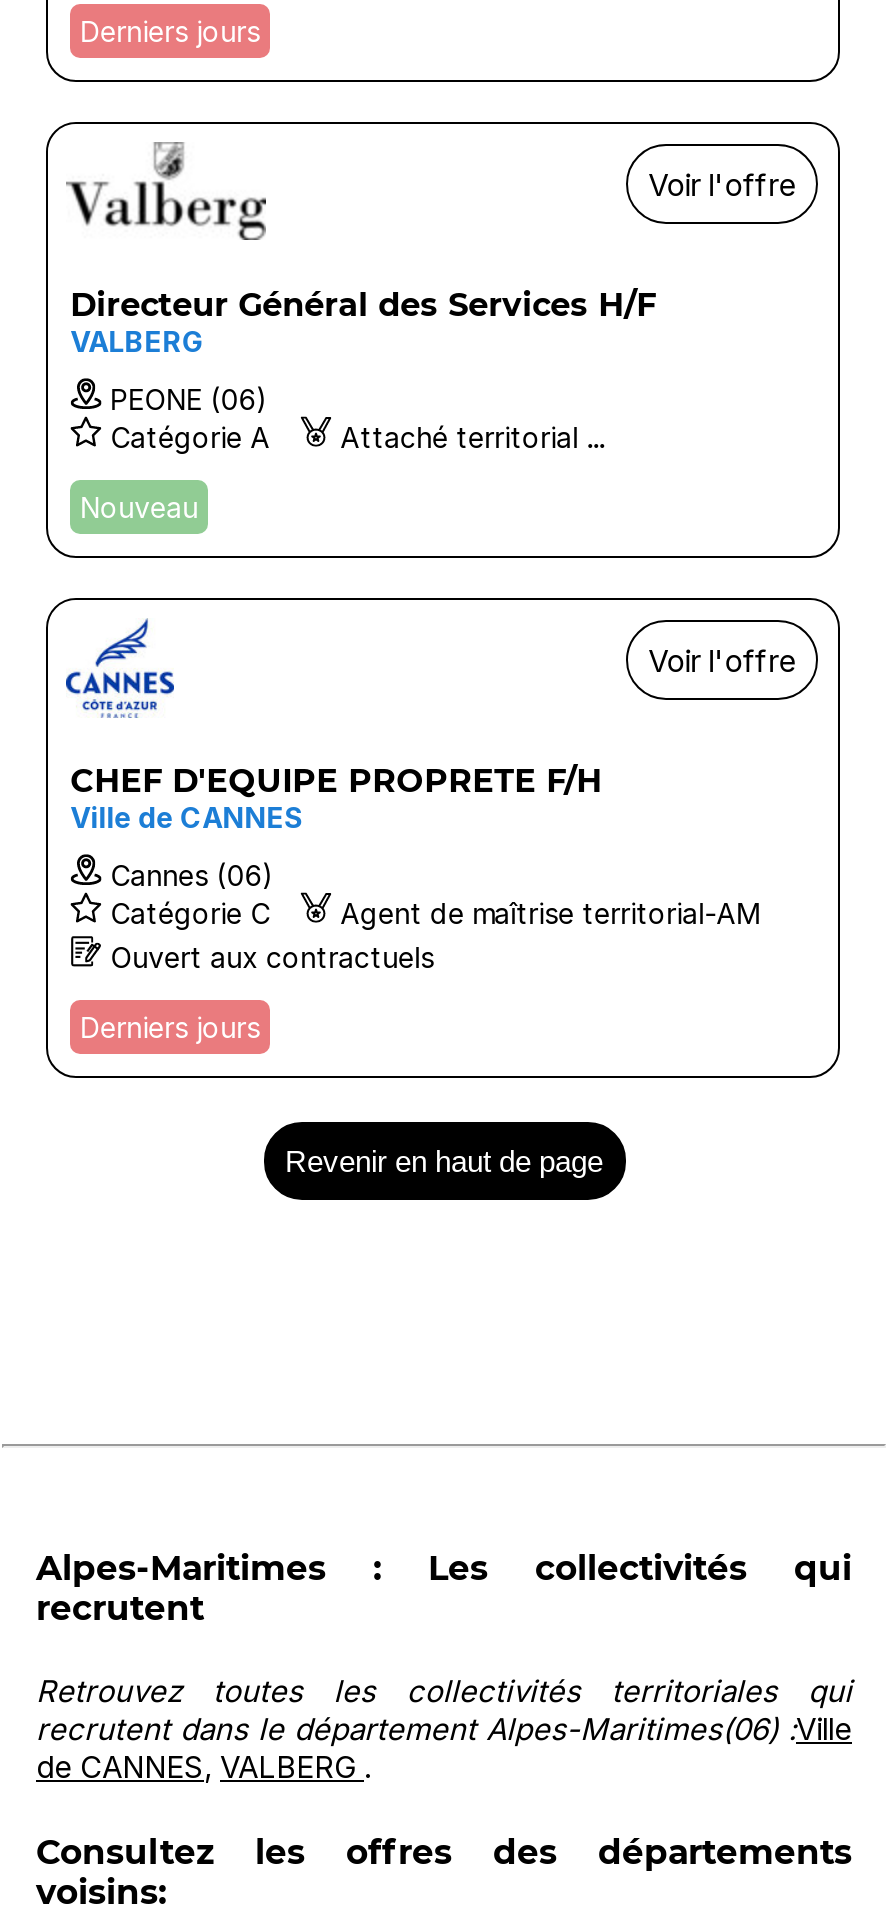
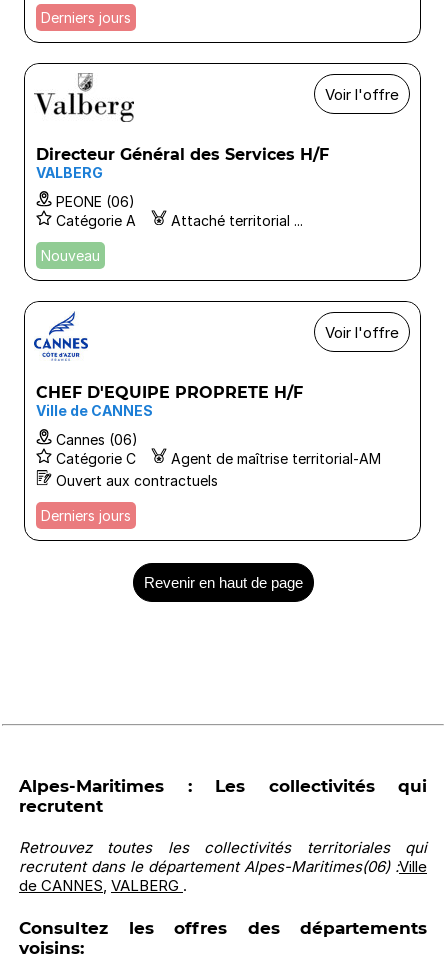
- CHEF D'EQUIPE PROPRETE F/H
+ CHEF D'EQUIPE PROPRETE H/F
